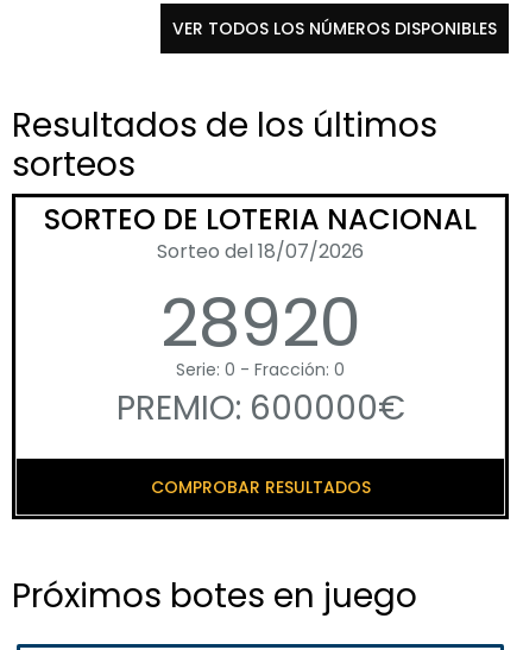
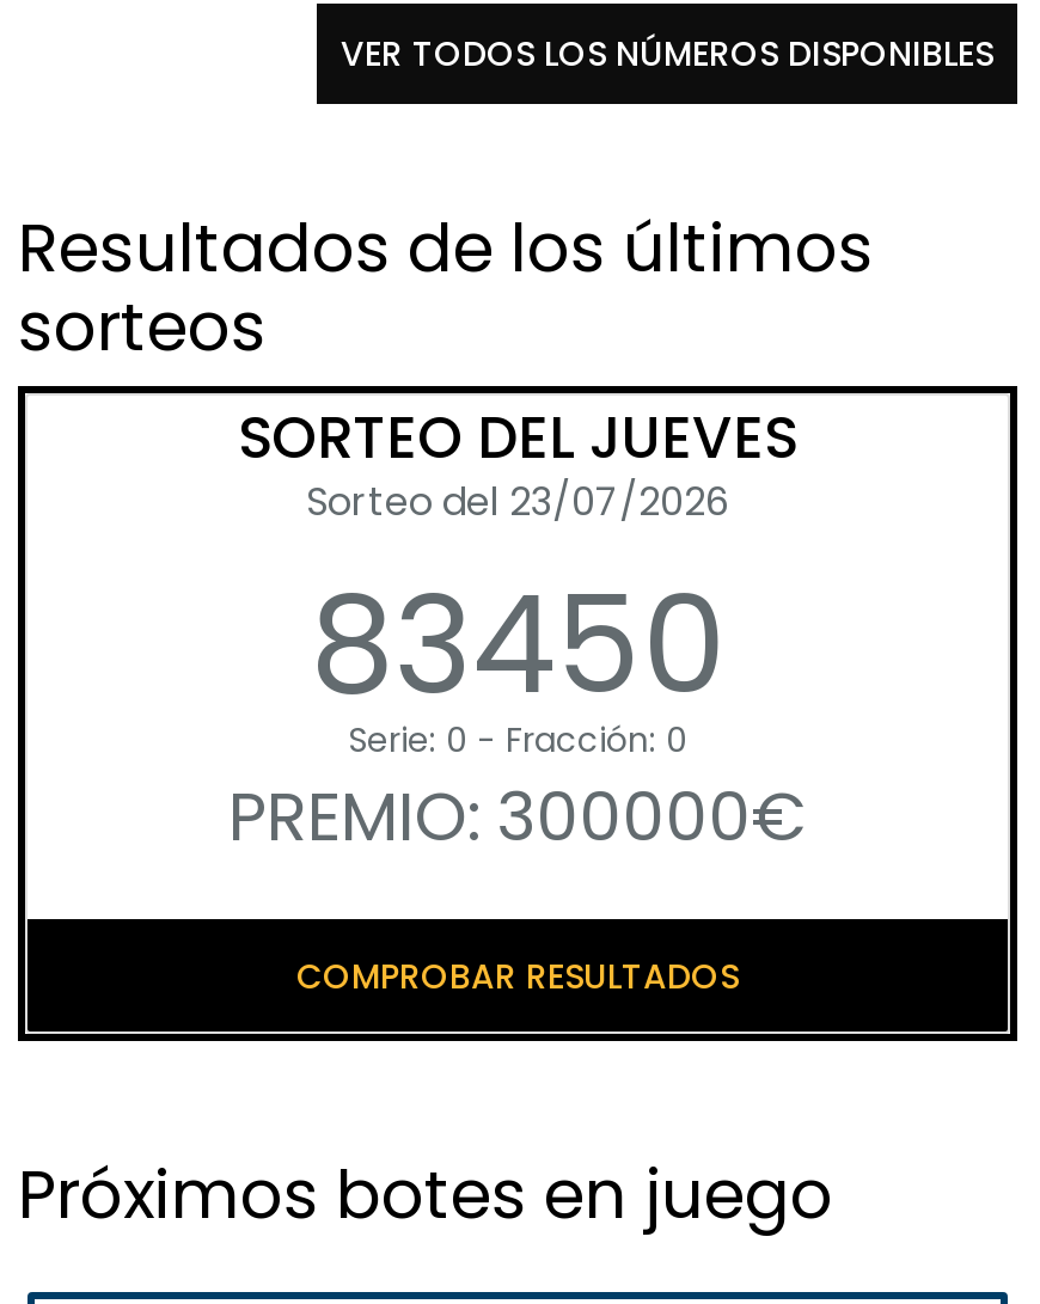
- SORTEO DE LOTERIA NACIONAL
- Sorteo del 18/07/2026
- 28920
+ SORTEO DEL JUEVES
+ Sorteo del 23/07/2026
+ 83450

- PREMIO: 600000€
+ PREMIO: 300000€
